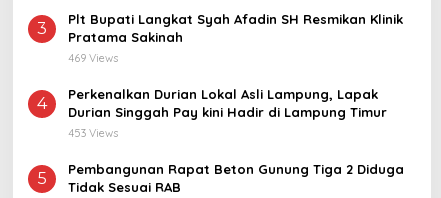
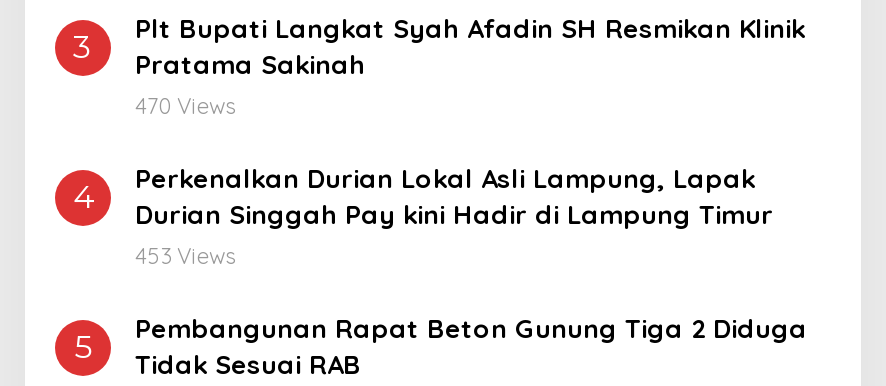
- 469 Views
+ 470 Views
